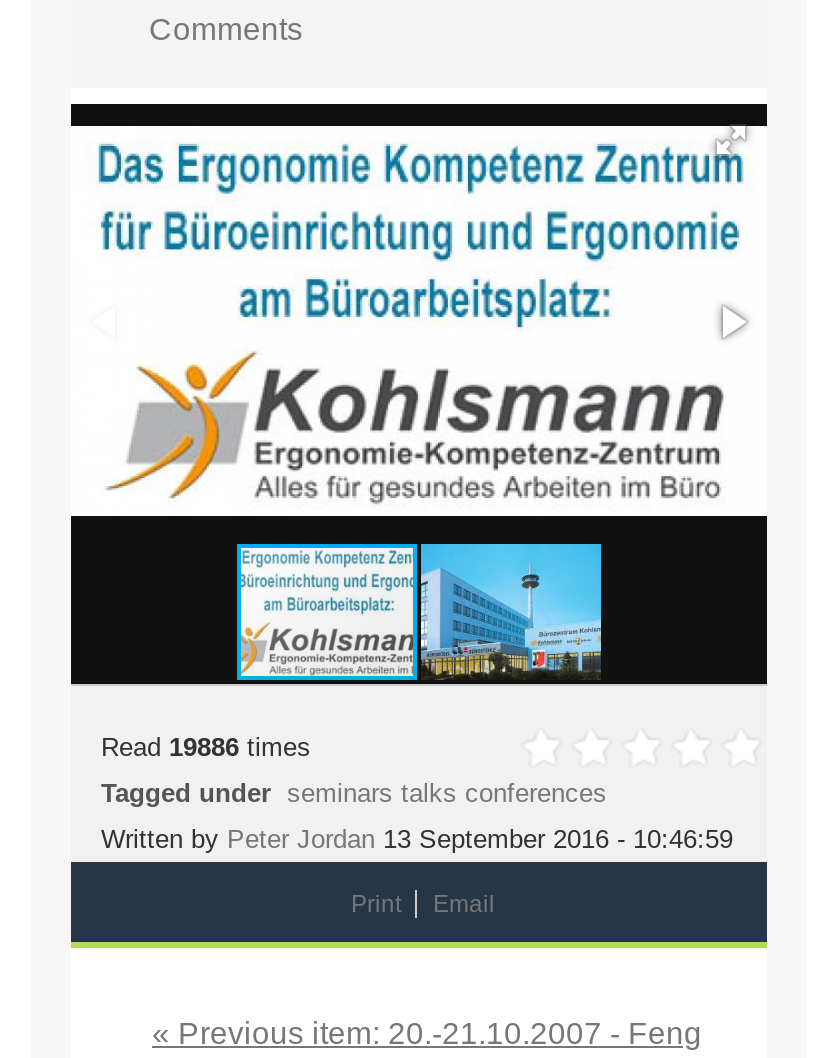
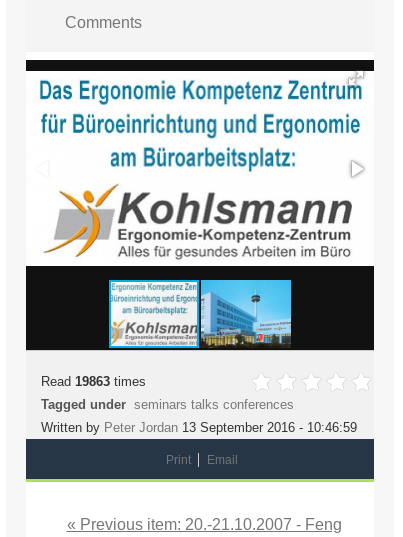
- Read 19886 times
+ Read 19863 times
